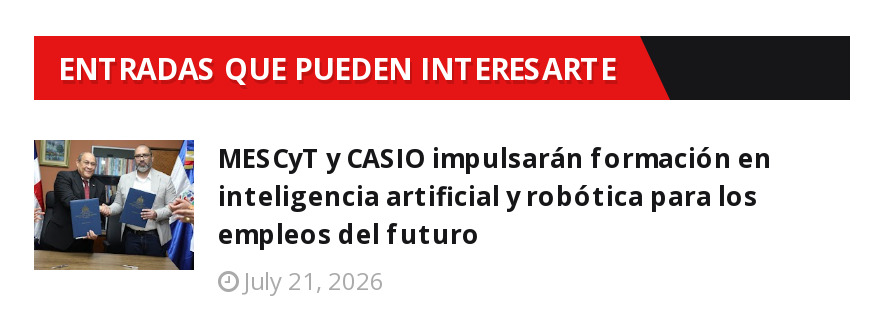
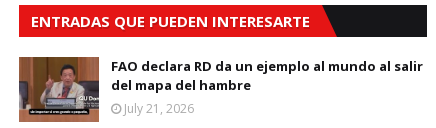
- [image]
- MESCyT y CASIO impulsarán formación en
- inteligencia artificial y robótica para los
- empleos del futuro
+ [image]
+ FAO declara RD da un ejemplo al mundo al salir
+ del mapa del hambre
